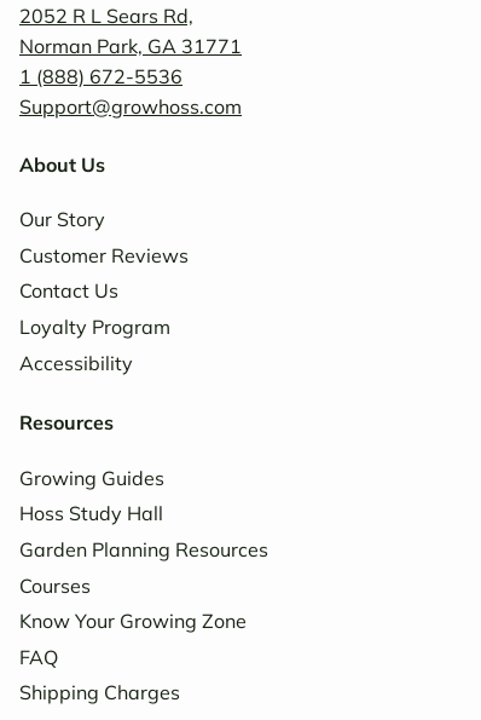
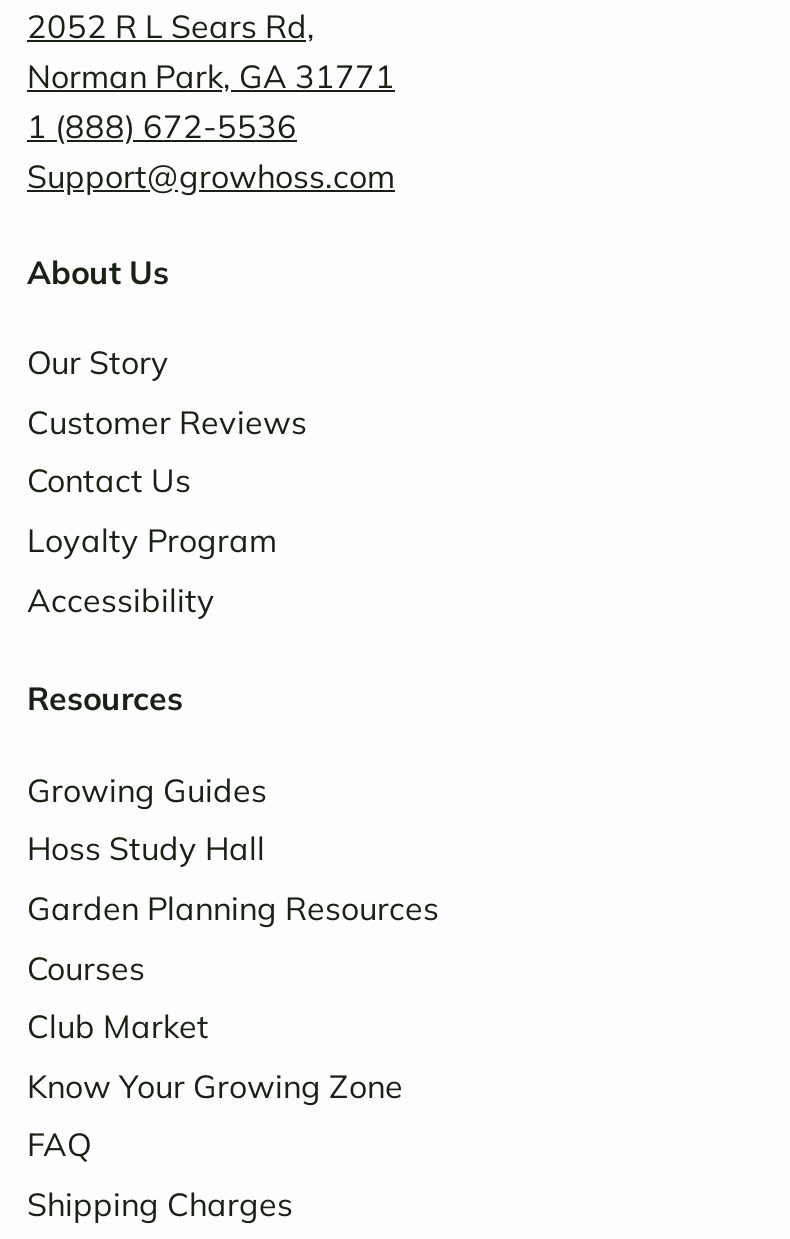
+ Club Market
